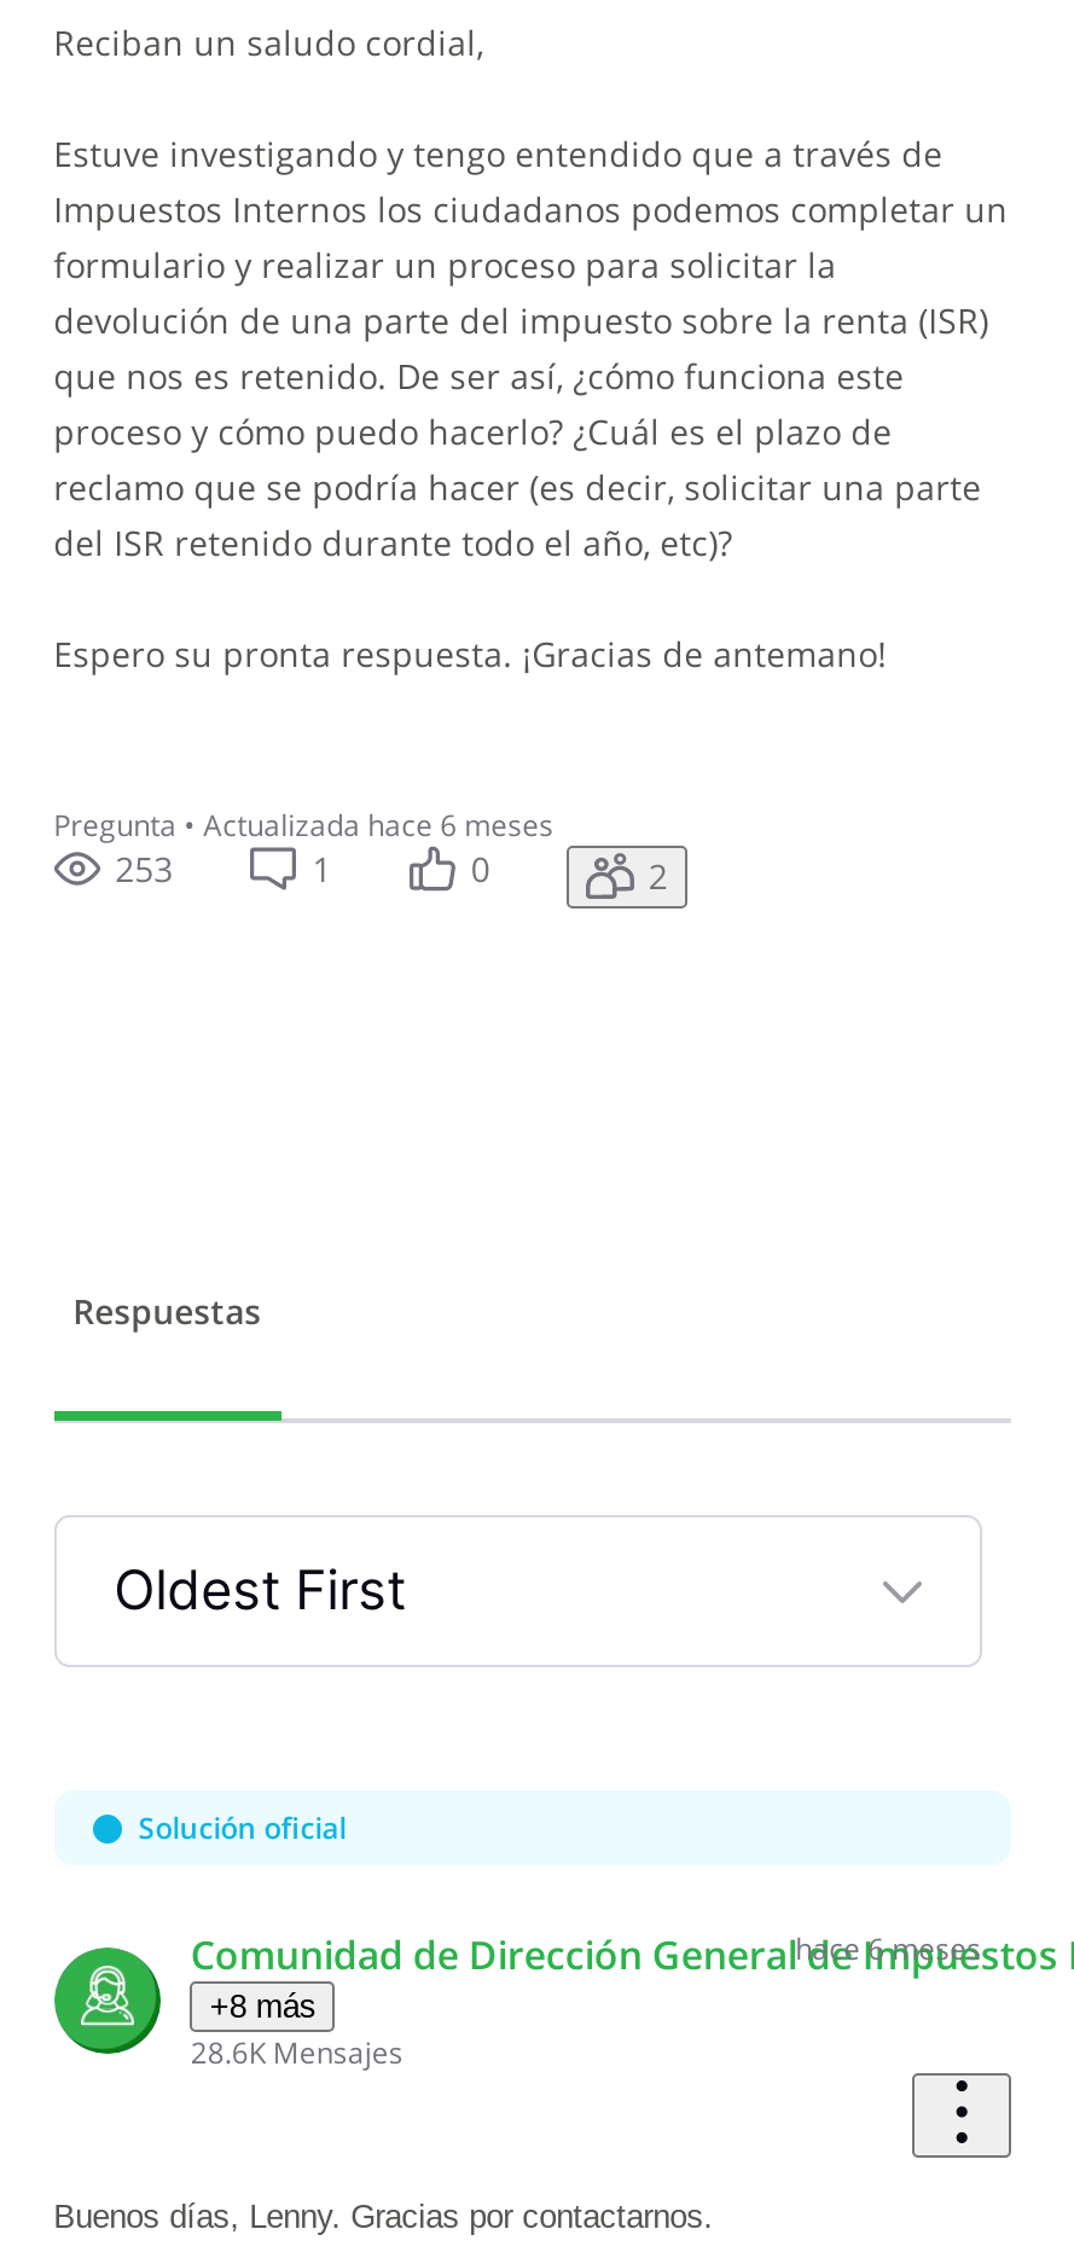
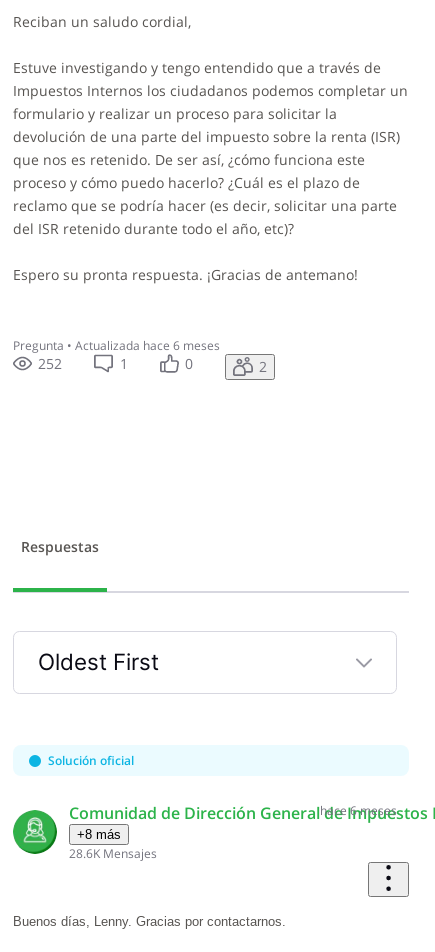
- 253
+ 252
